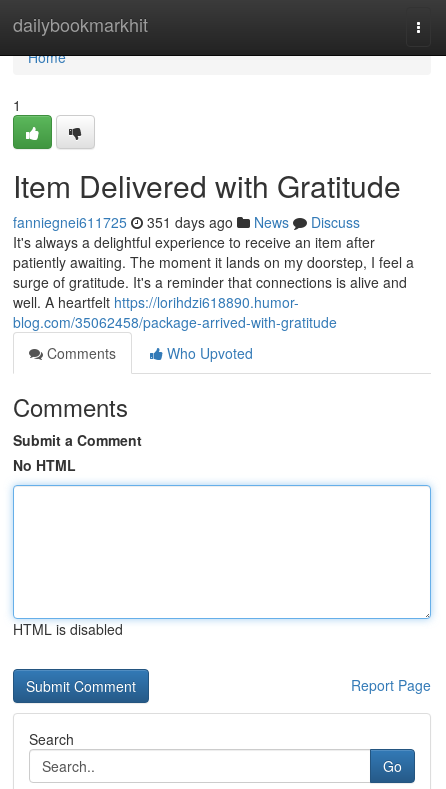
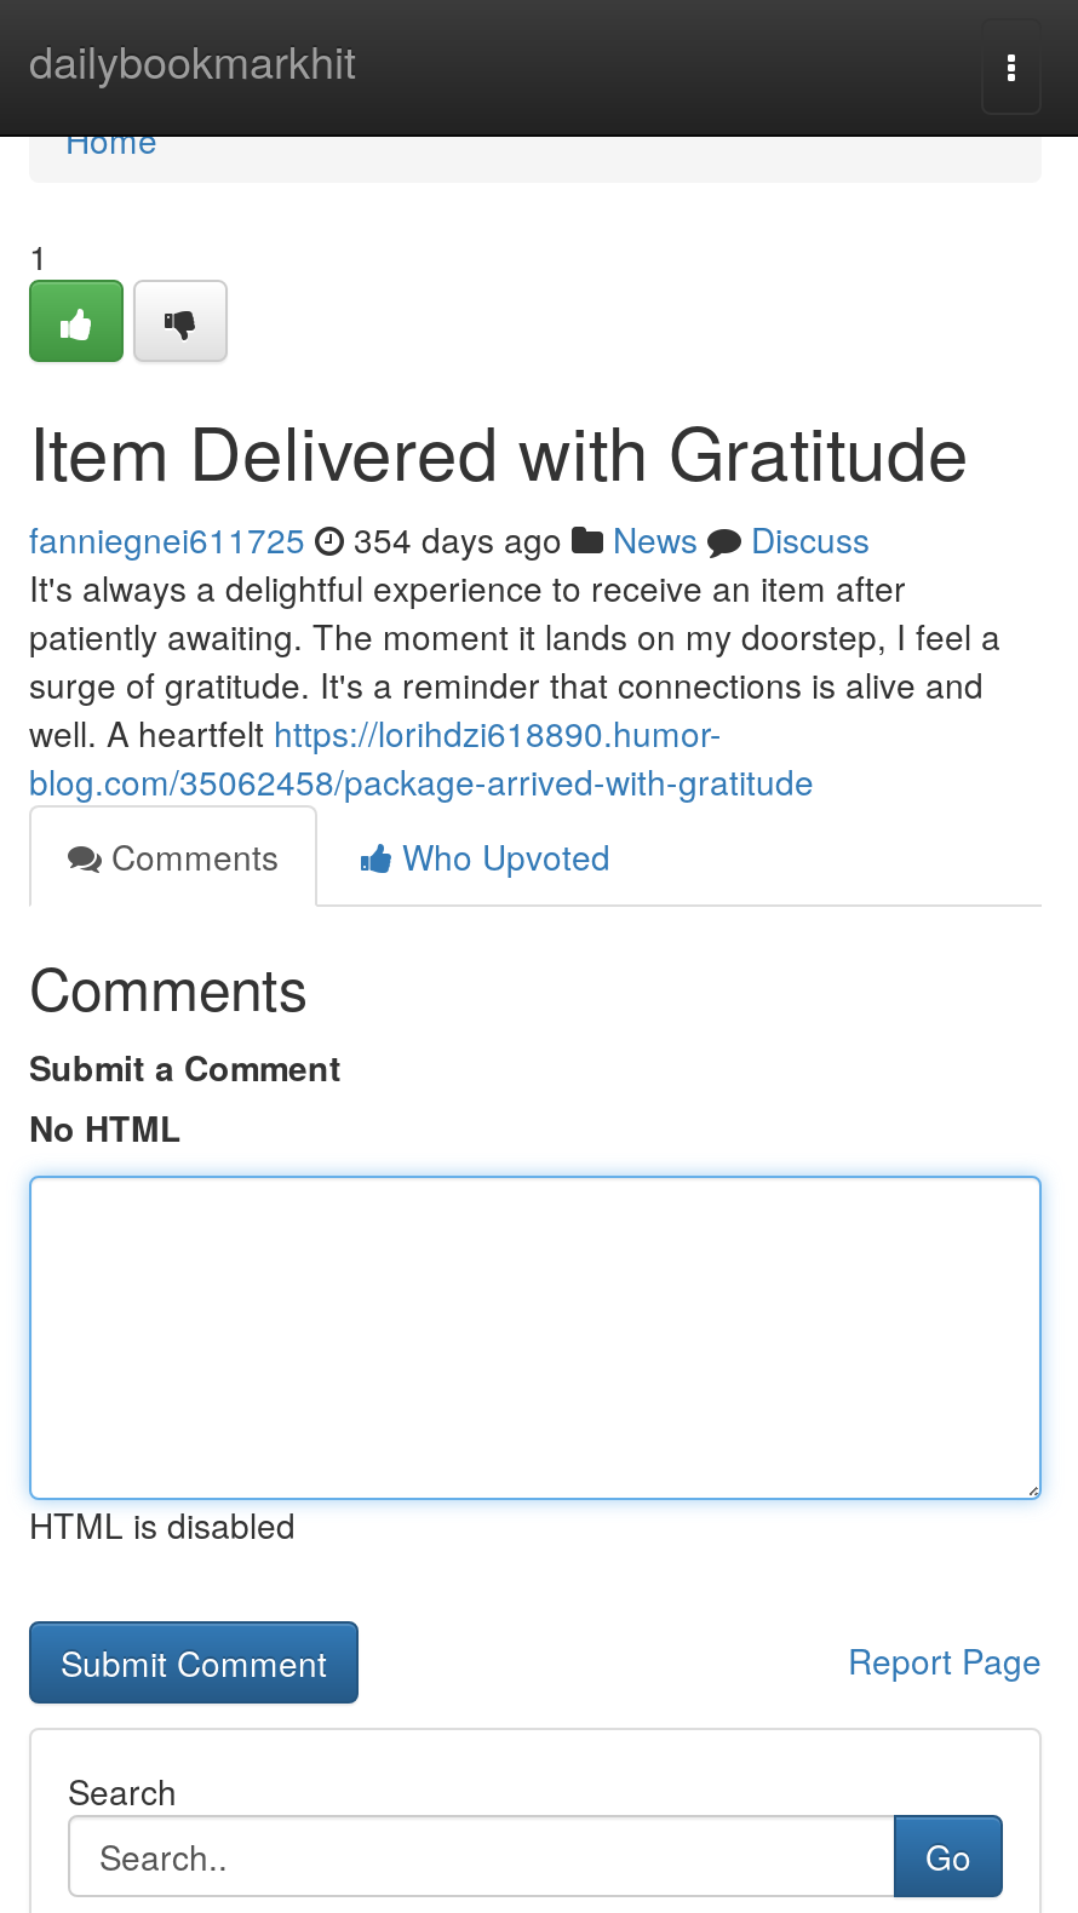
- fanniegnei611725 351 days ago News Discuss
+ fanniegnei611725 354 days ago News Discuss
